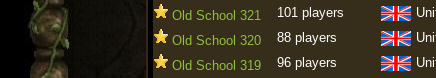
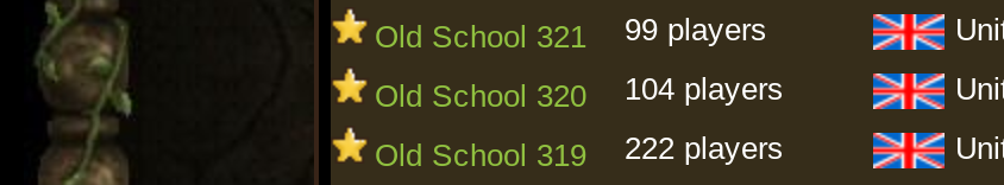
- Old School 321 101 players
+ Old School 321 99 players

- Old School 320 88 players
+ Old School 320 104 players

- Old School 319 96 players
+ Old School 319 222 players
